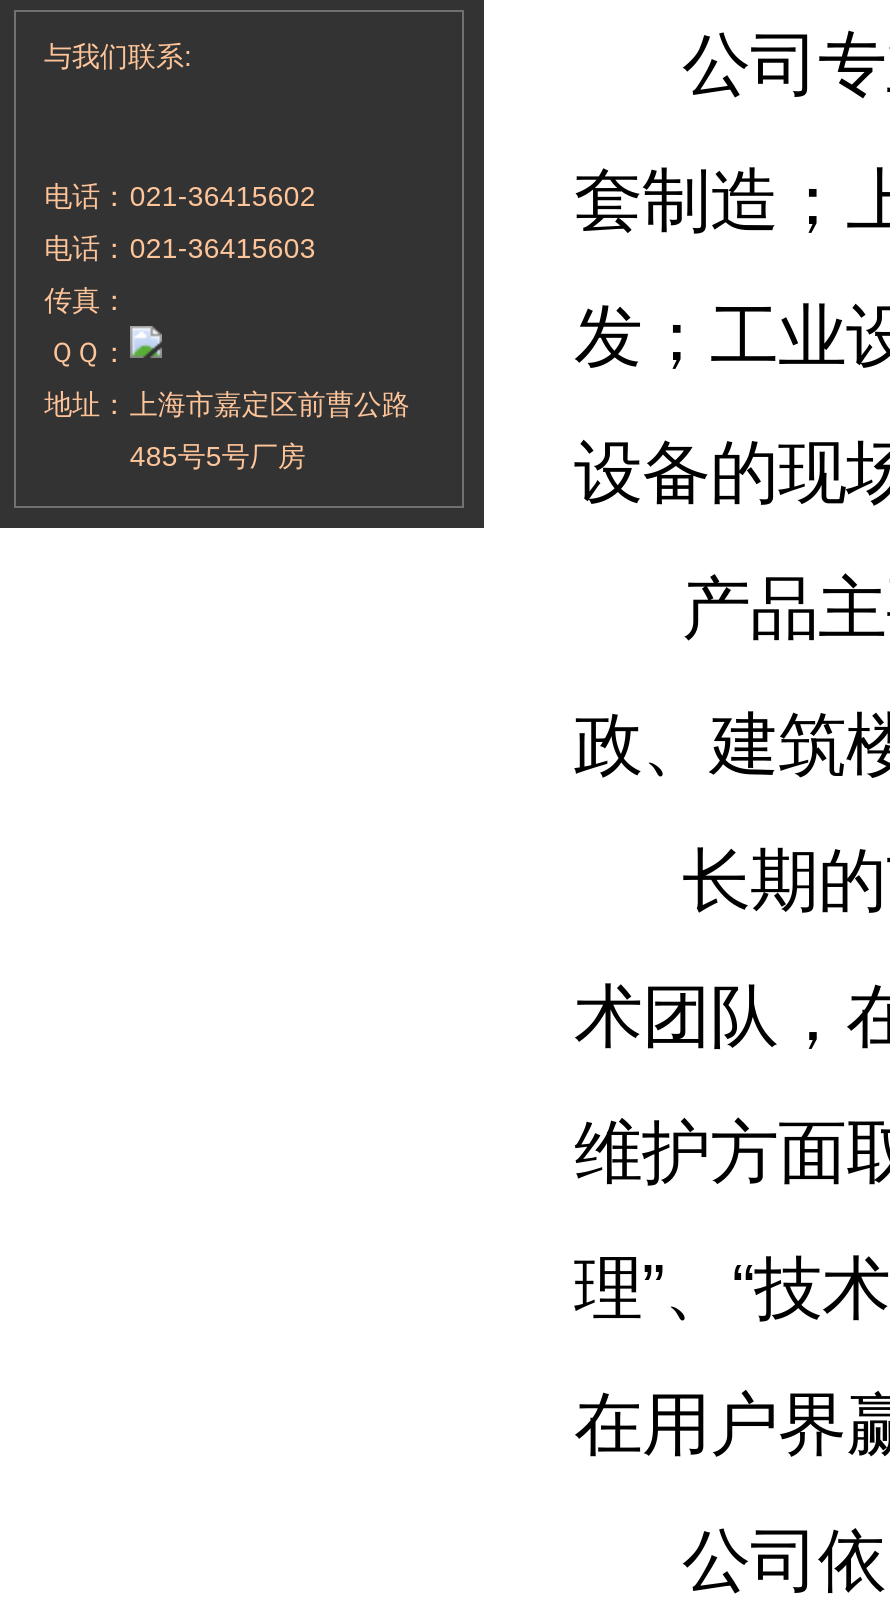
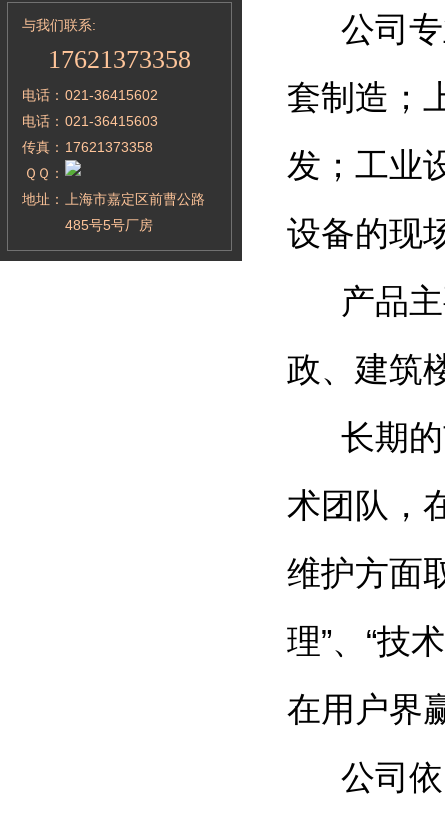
+ 17621373358

- 传真：
+ 传真：17621373358
